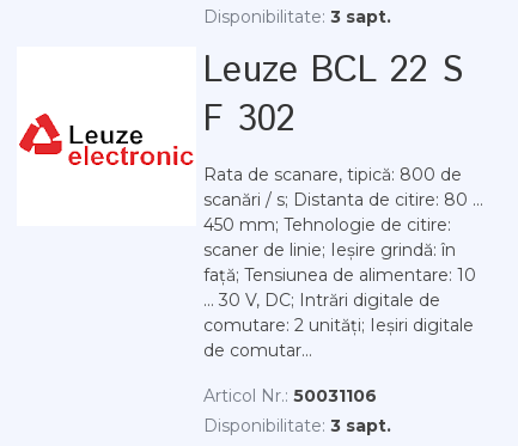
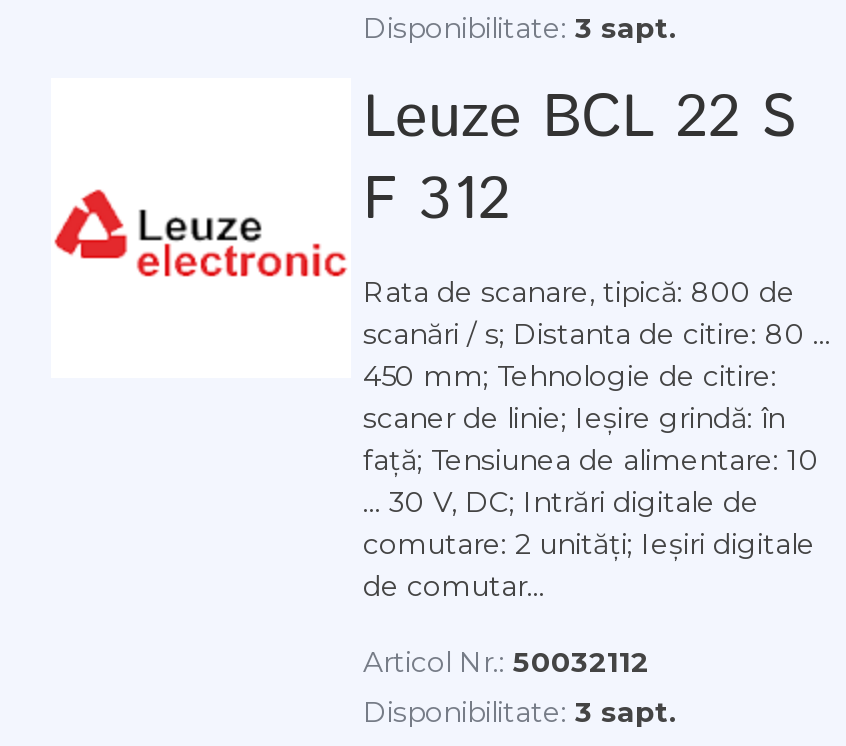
- F 302
+ F 312

- Articol Nr.: 50031106
+ Articol Nr.: 50032112
